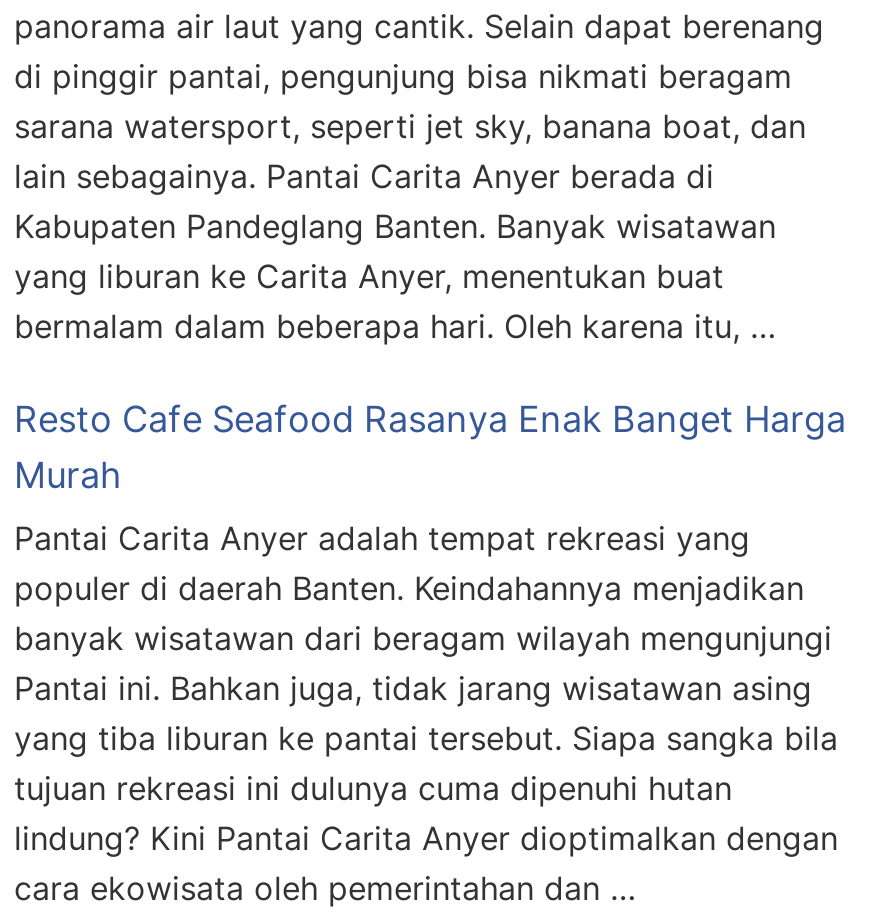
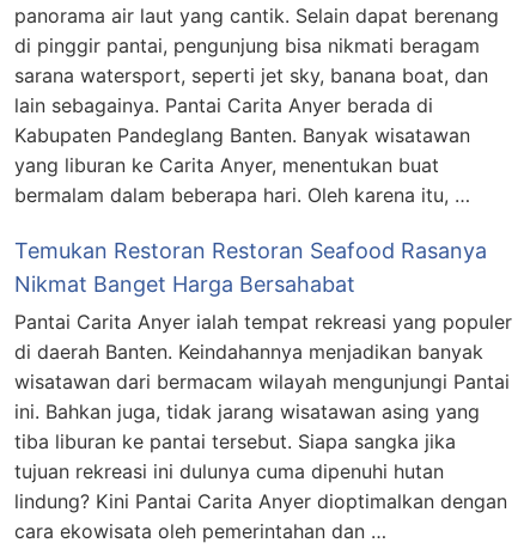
- Resto Cafe Seafood Rasanya Enak Banget Harga
- Murah
+ Temukan Restoran Restoran Seafood Rasanya
+ Nikmat Banget Harga Bersahabat

- Pantai Carita Anyer adalah tempat rekreasi yang
- populer di daerah Banten. Keindahannya menjadikan
- banyak wisatawan dari beragam wilayah mengunjungi
- Pantai ini. Bahkan juga, tidak jarang wisatawan asing
- yang tiba liburan ke pantai tersebut. Siapa sangka bila
+ Pantai Carita Anyer ialah tempat rekreasi yang populer
+ di daerah Banten. Keindahannya menjadikan banyak
+ wisatawan dari bermacam wilayah mengunjungi Pantai
+ ini. Bahkan juga, tidak jarang wisatawan asing yang
+ tiba liburan ke pantai tersebut. Siapa sangka jika
